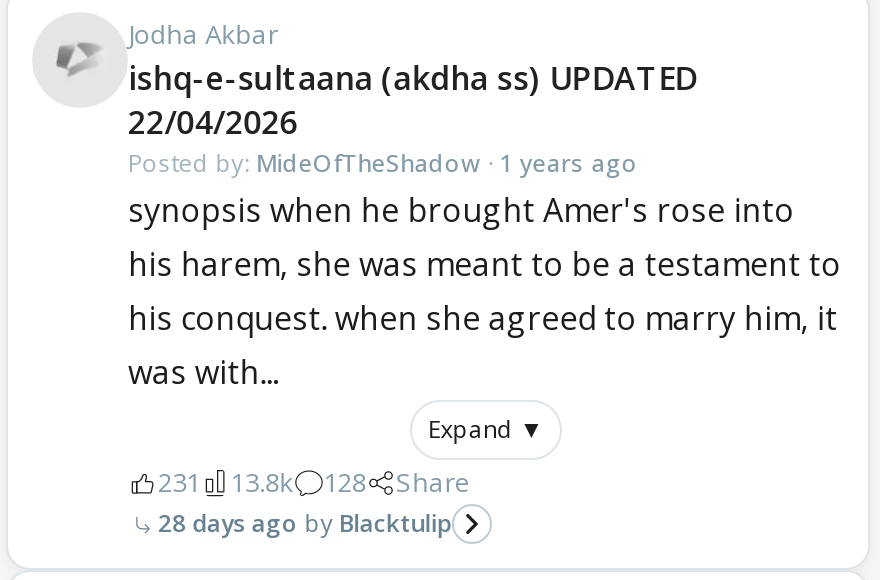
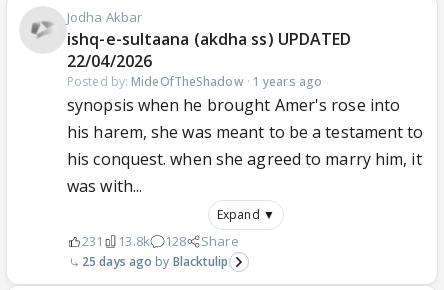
- 28 days ago Blacktulip
+ 25 days ago Blacktulip
